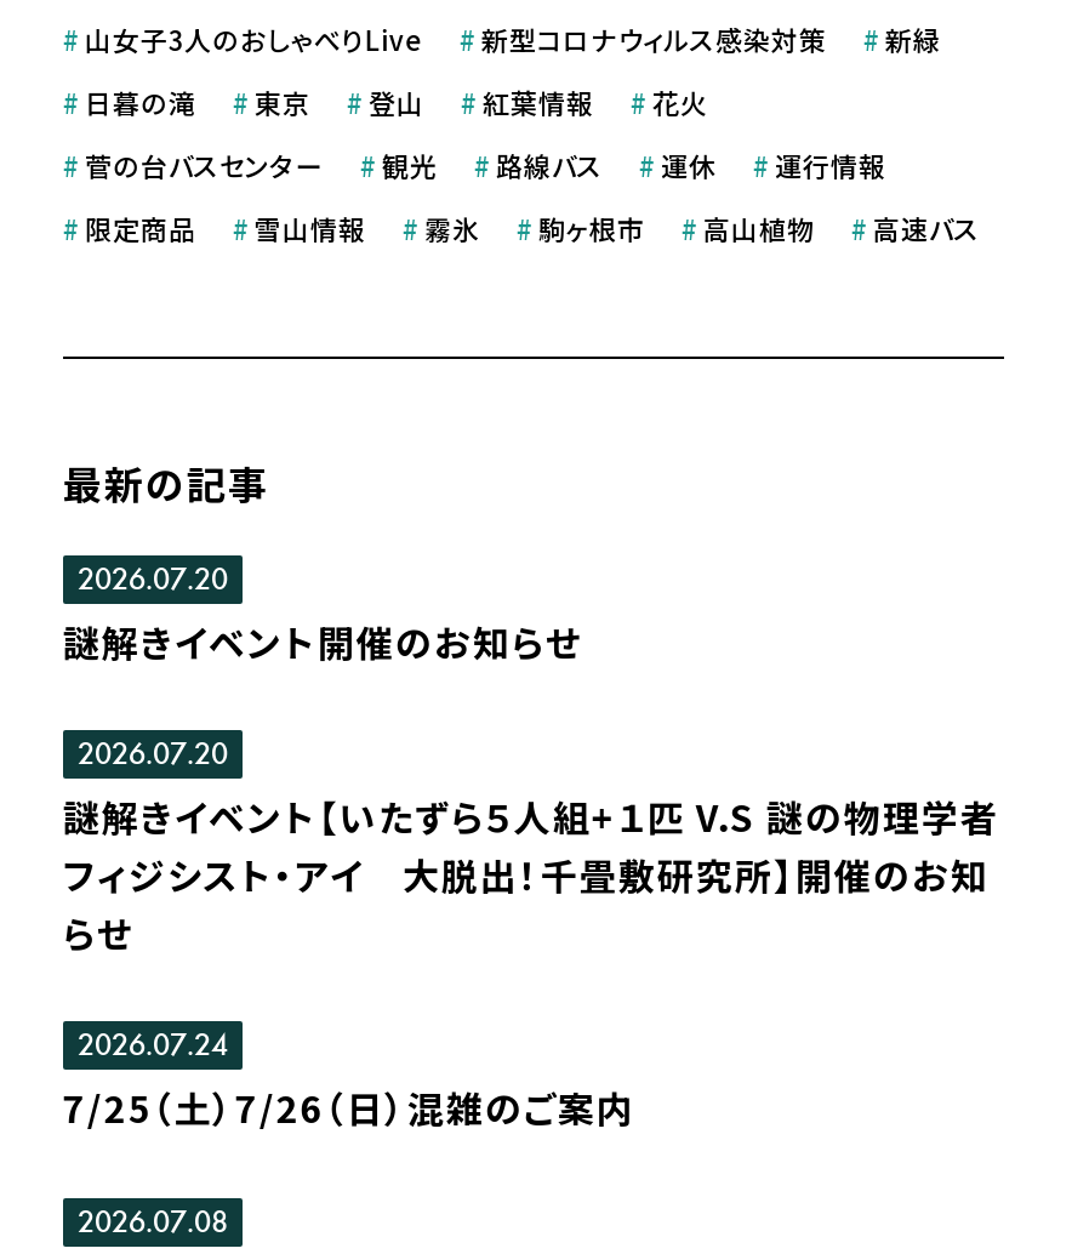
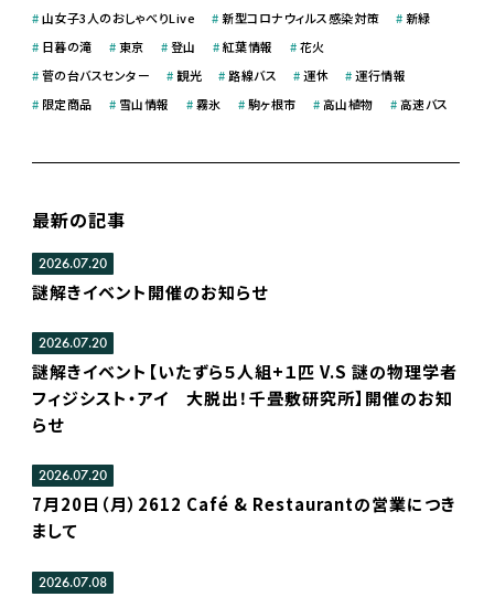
- 2026.07.24
+ 2026.07.20

- 7/25（土）7/26（日）混雑のご案内
+ 7月20日（月）2612 Café & Restaurantの営業につき
+ まして
